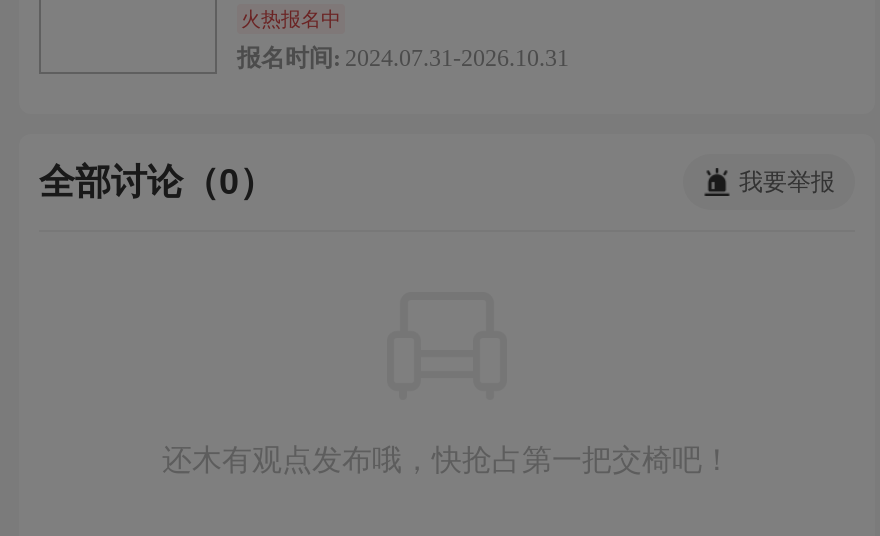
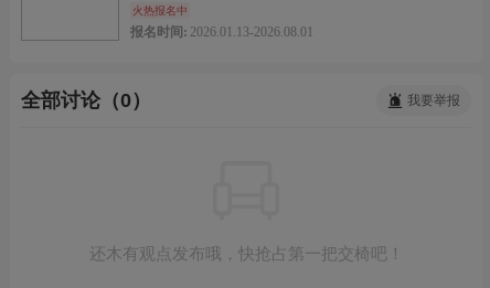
- 报名时间: 2024.07.31-2026.10.31
+ 报名时间: 2026.01.13-2026.08.01
